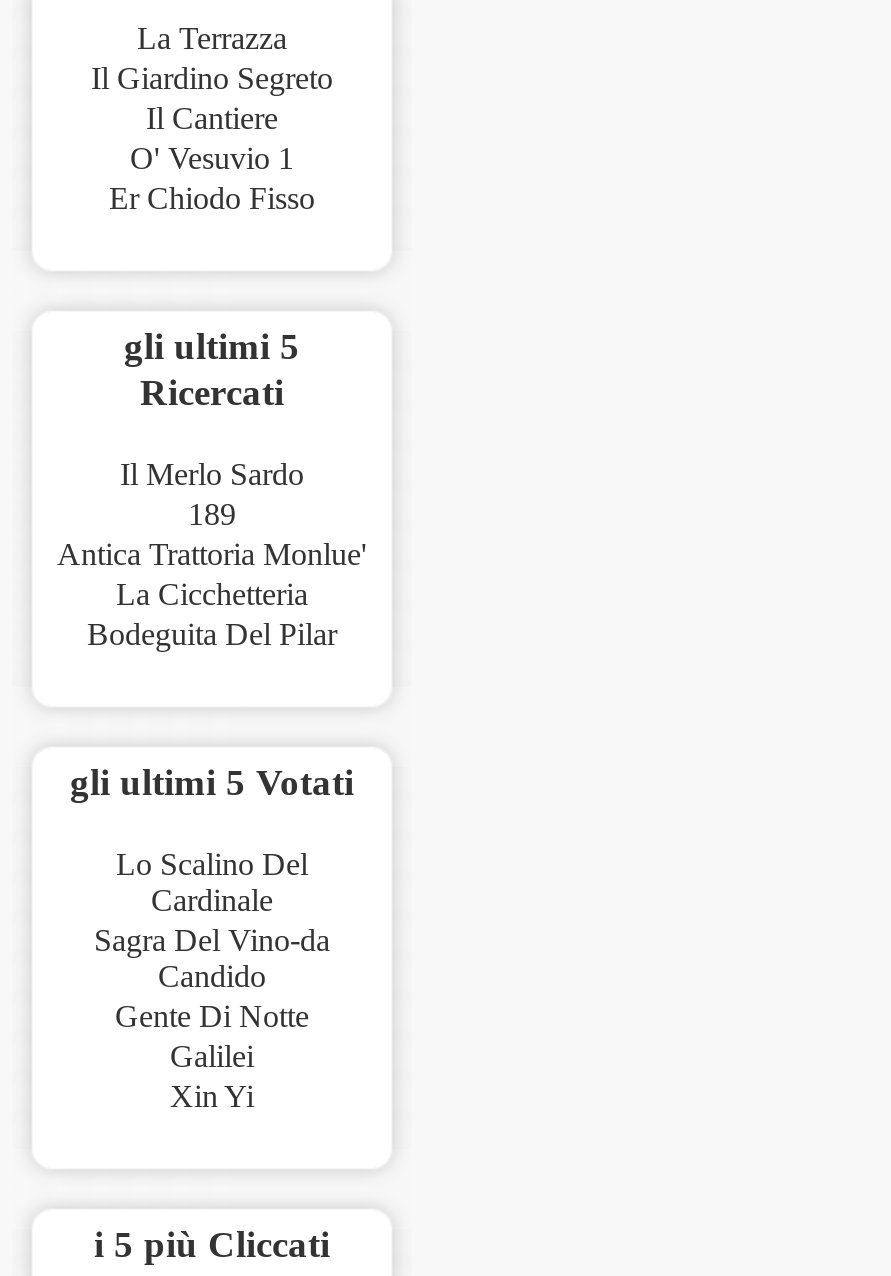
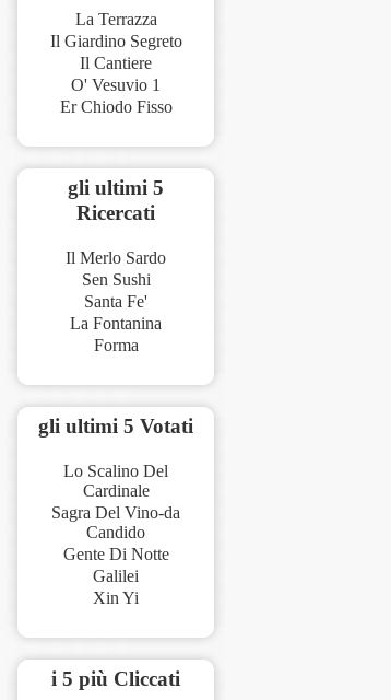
- 189
- Antica Trattoria Monlue'
- La Cicchetteria
- Bodeguita Del Pilar
+ Sen Sushi
+ Santa Fe'
+ La Fontanina
+ Forma
